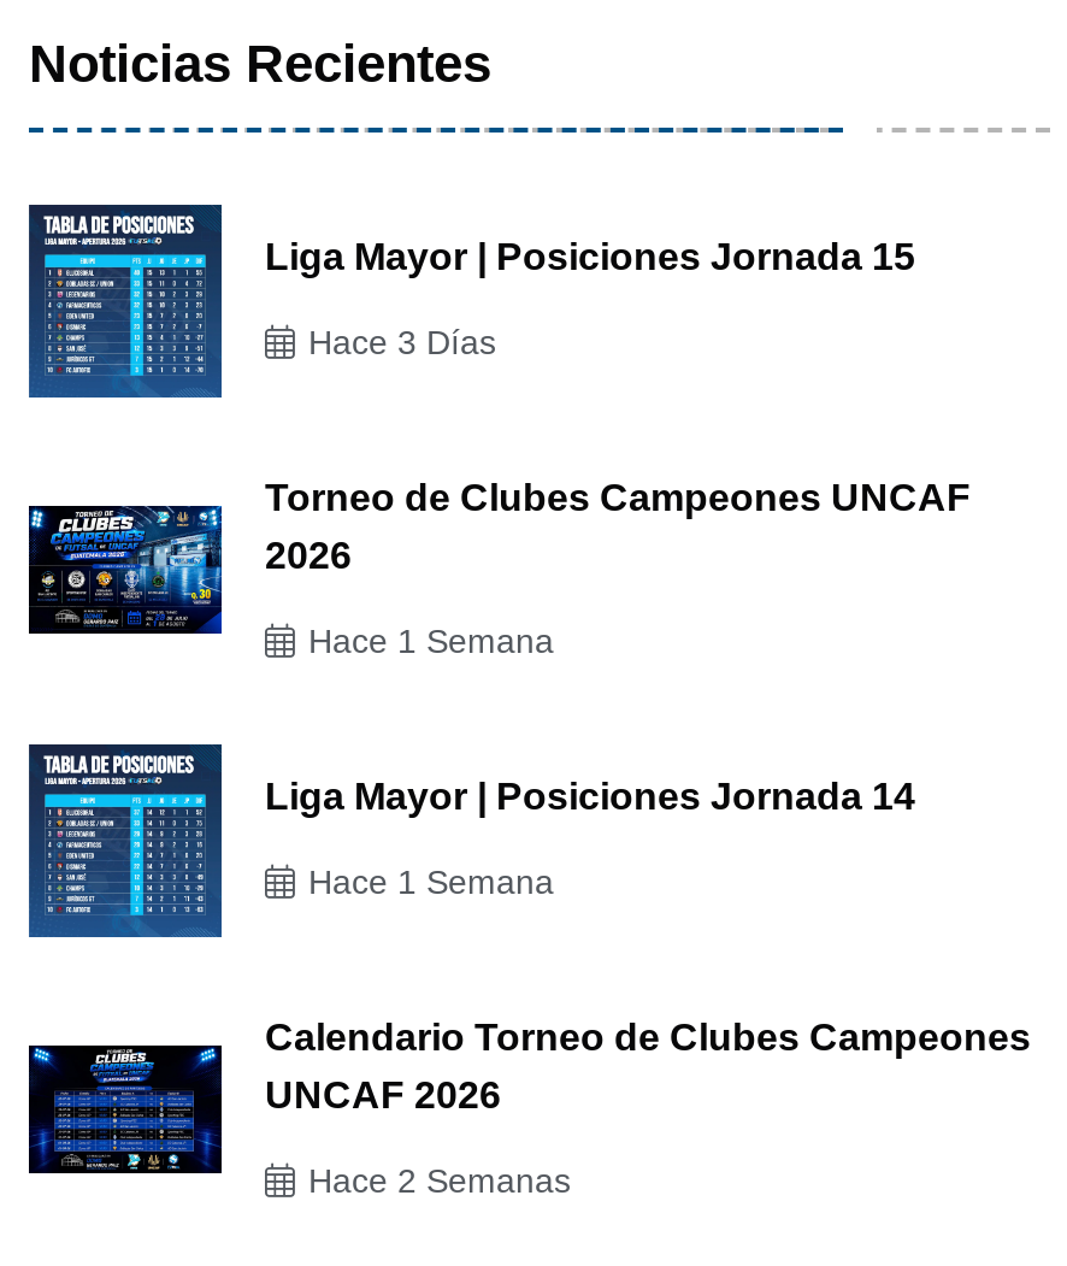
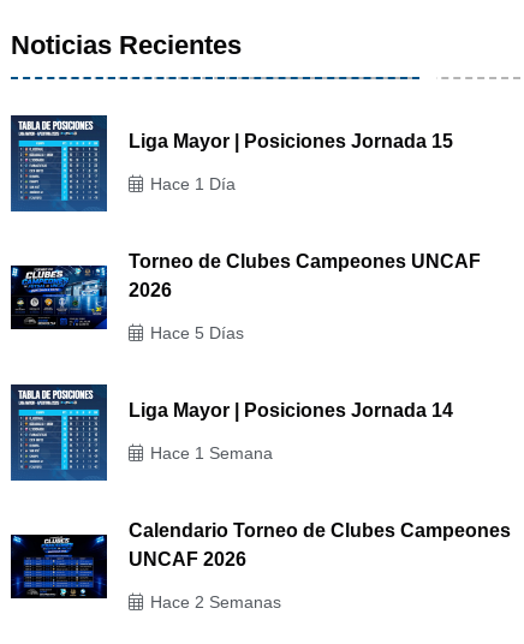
- Hace 3 Días
+ Hace 1 Día

- Hace 1 Semana
+ Hace 5 Días
